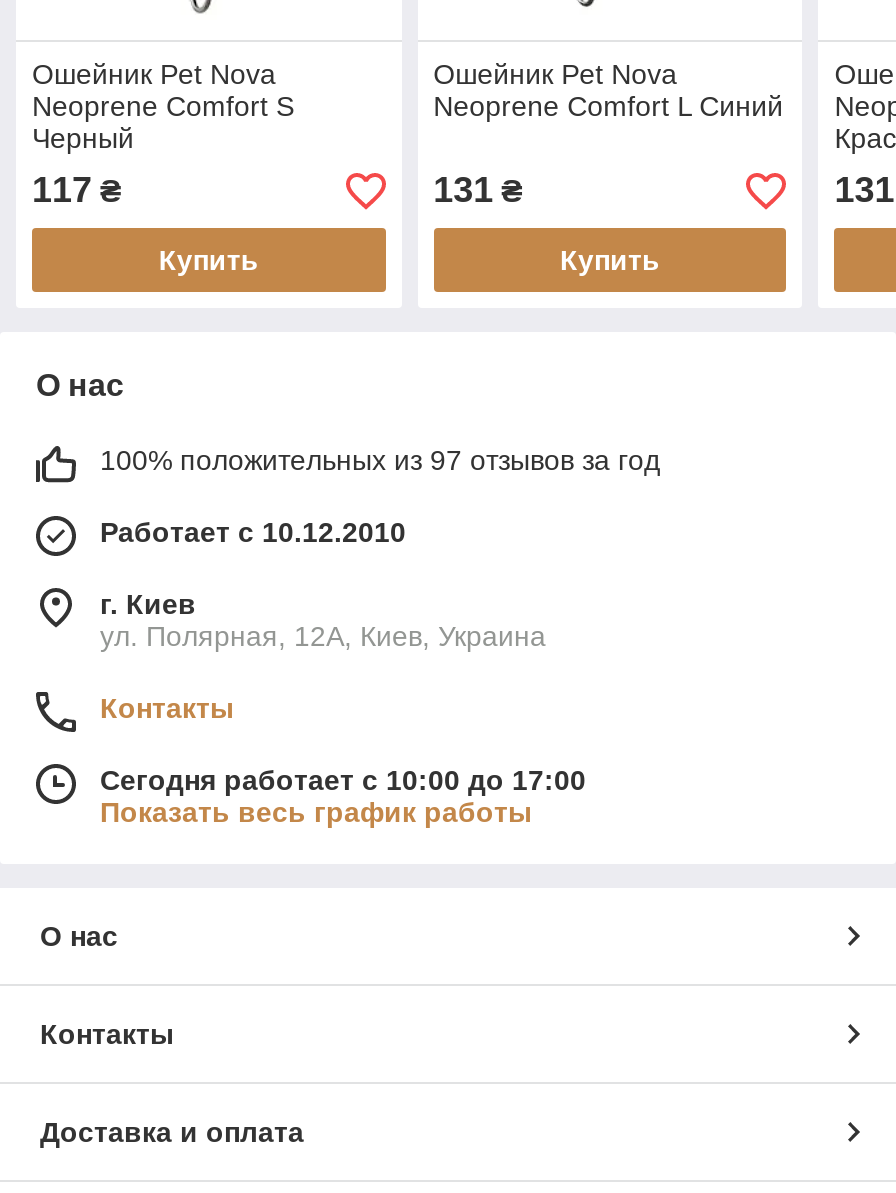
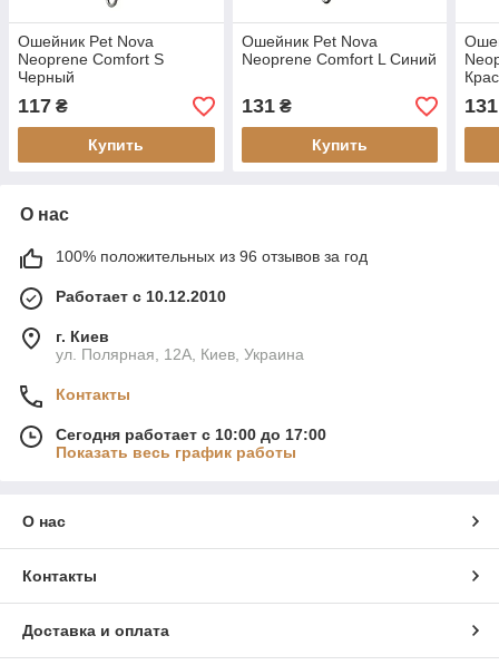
- 100% положительных из 97 отзывов за год
+ 100% положительных из 96 отзывов за год
